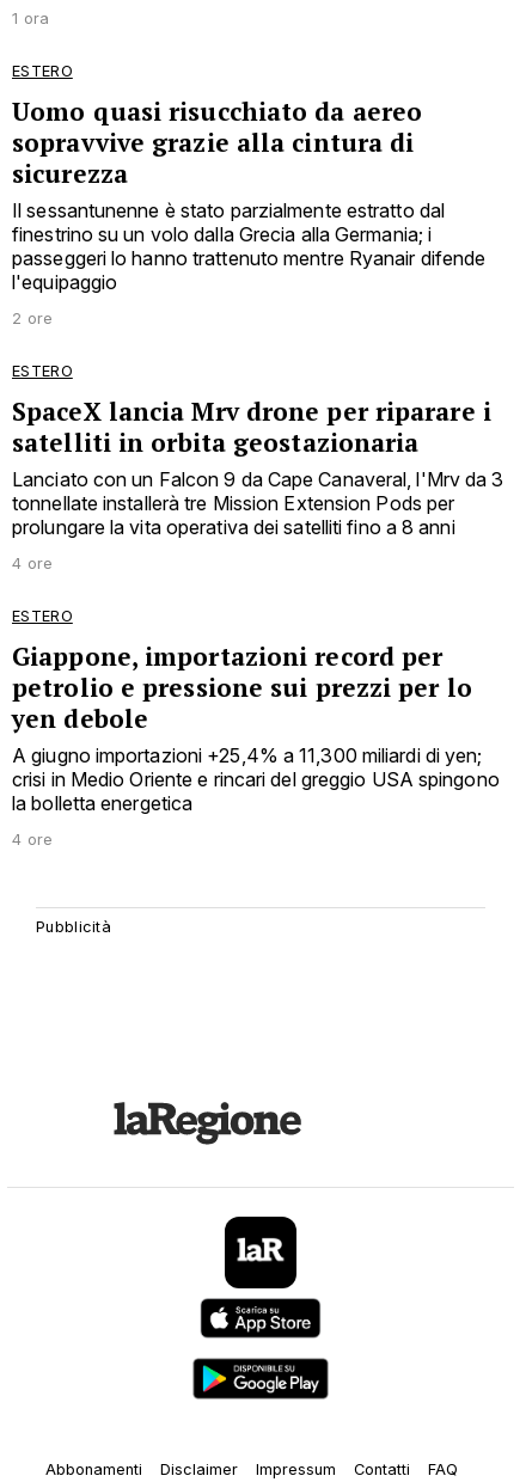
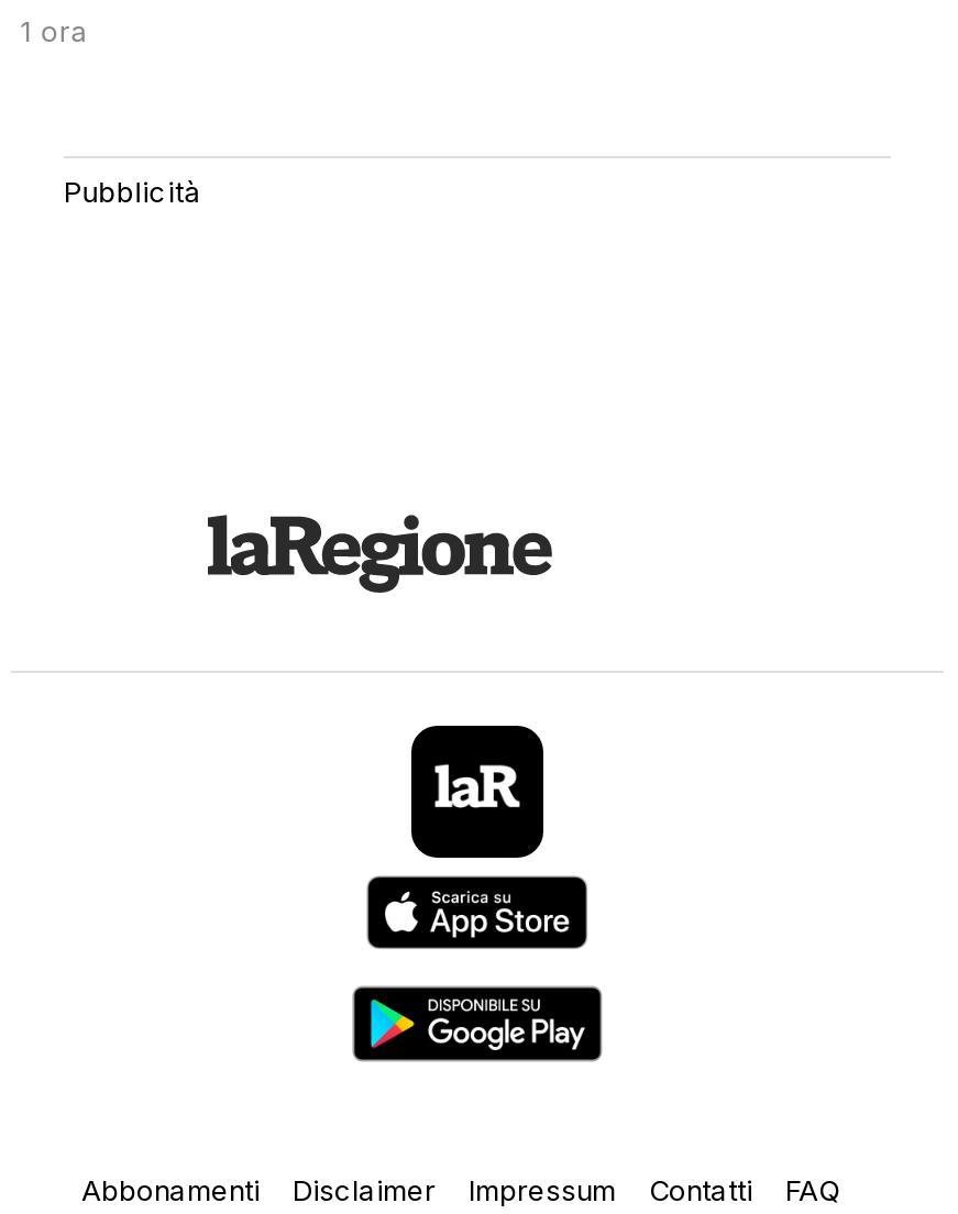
- ESTERO
- Uomo quasi risucchiato da aereo
- sopravvive grazie alla cintura di
- sicurezza
- Il sessantunenne è stato parzialmente estratto dal
- finestrino su un volo dalla Grecia alla Germania; i
- passeggeri lo hanno trattenuto mentre Ryanair difende
- l'equipaggio
- 2 ore
- ESTERO
- SpaceX lancia Mrv drone per riparare i
- satelliti in orbita geostazionaria
- Lanciato con un Falcon 9 da Cape Canaveral, l'Mrv da 3
- tonnellate installerà tre Mission Extension Pods per
- prolungare la vita operativa dei satelliti fino a 8 anni
- 4 ore
- ESTERO
- Giappone, importazioni record per
- petrolio e pressione sui prezzi per lo
- yen debole
- A giugno importazioni +25,4% a 11,300 miliardi di yen;
- crisi in Medio Oriente e rincari del greggio USA spingono
- la bolletta energetica
- 4 ore
